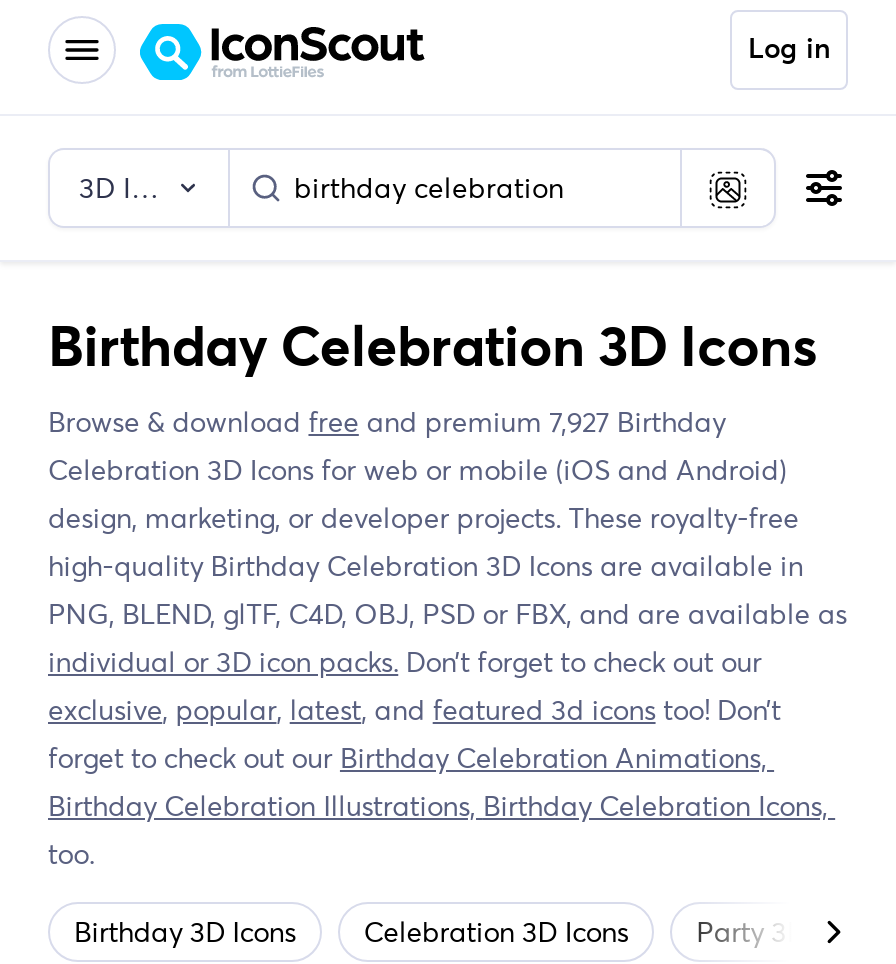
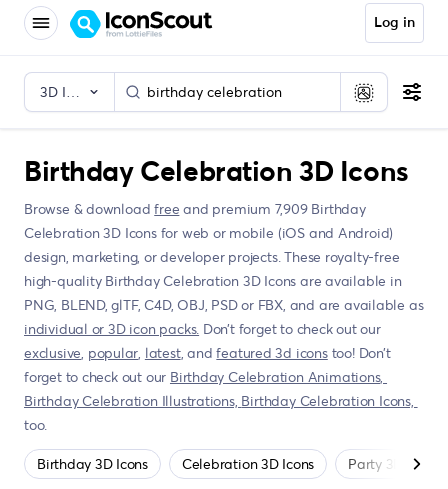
- Browse & download free and premium 7,927 Birthday
+ Browse & download free and premium 7,909 Birthday
